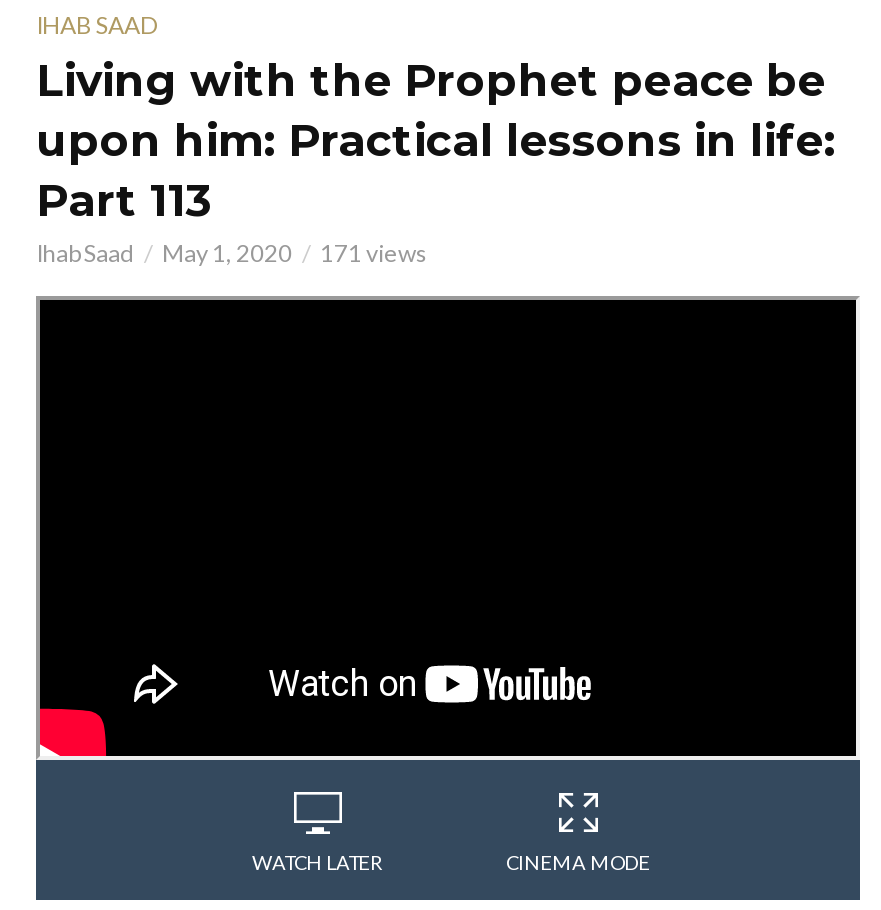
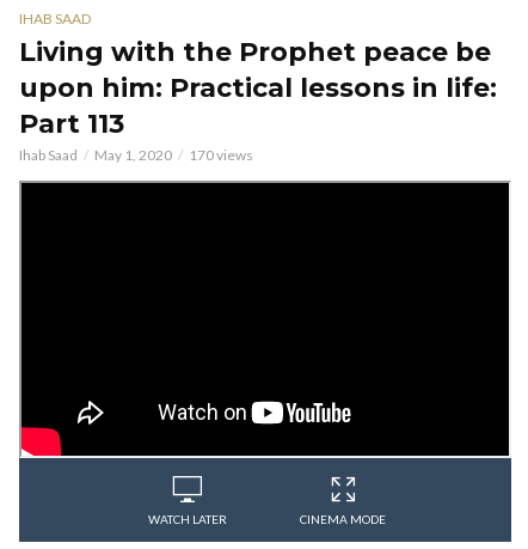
- Ihab Saad May 1, 2020 171 views
+ Ihab Saad May 1, 2020 170 views
